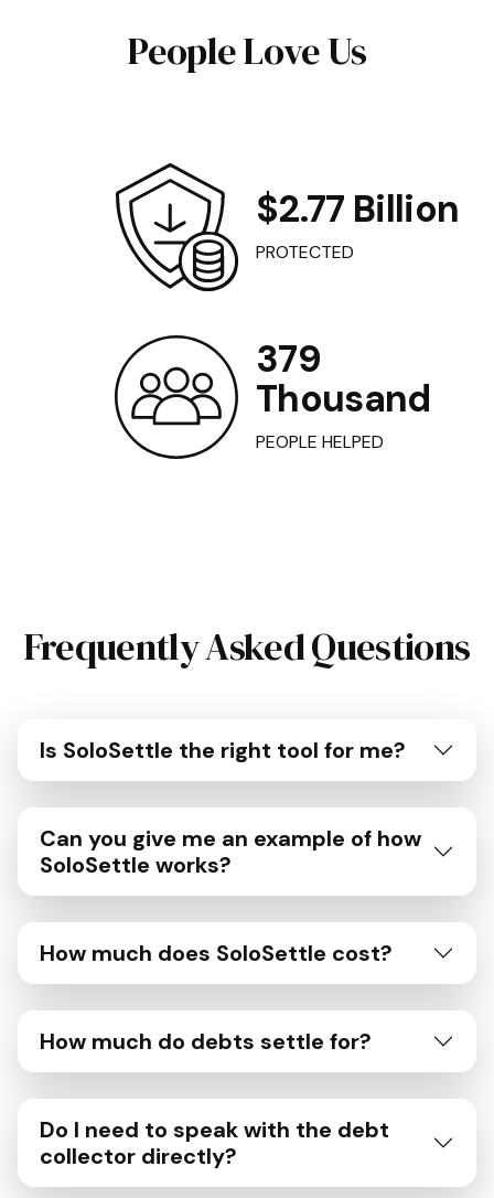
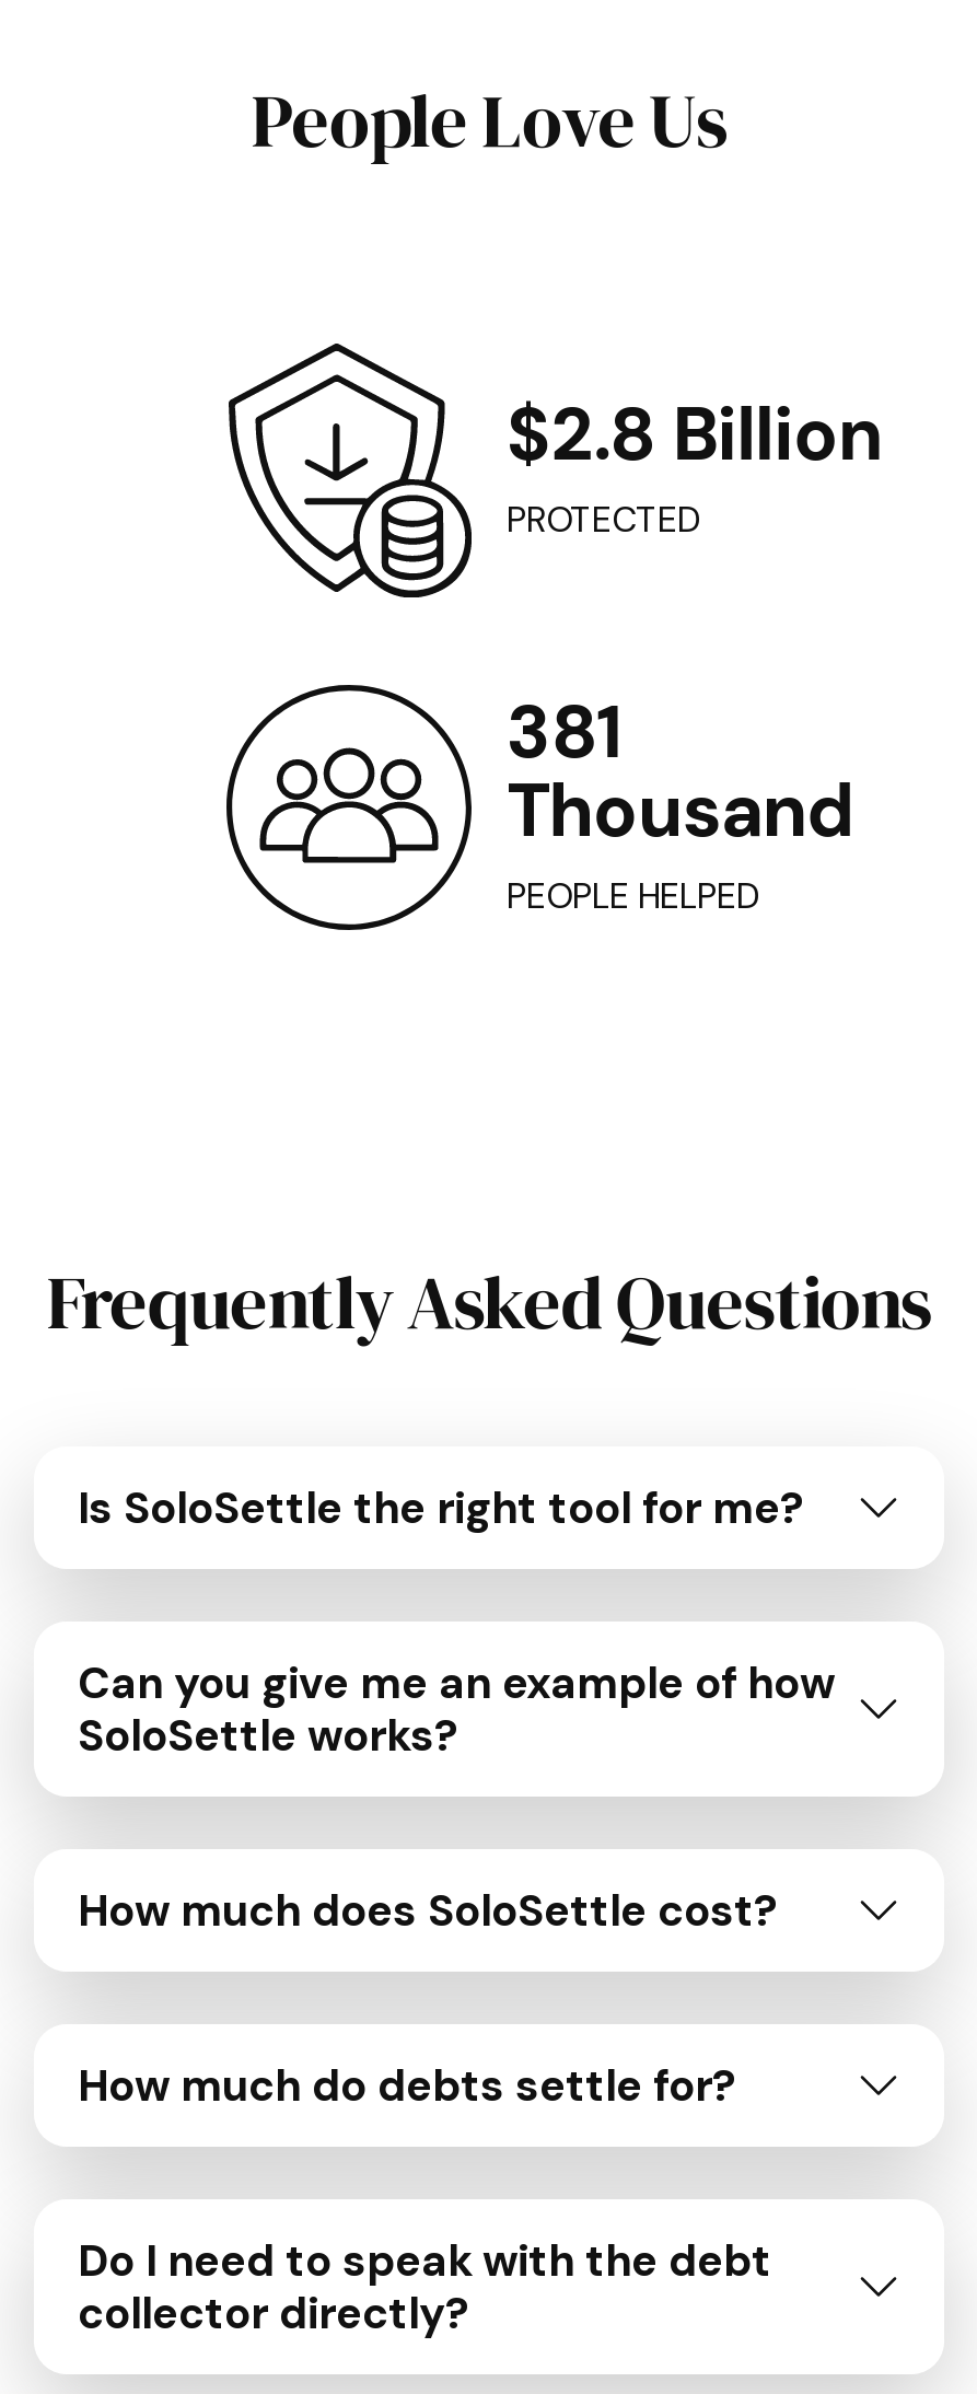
- $2.77 Billion
+ $2.8 Billion

- 379
+ 381
